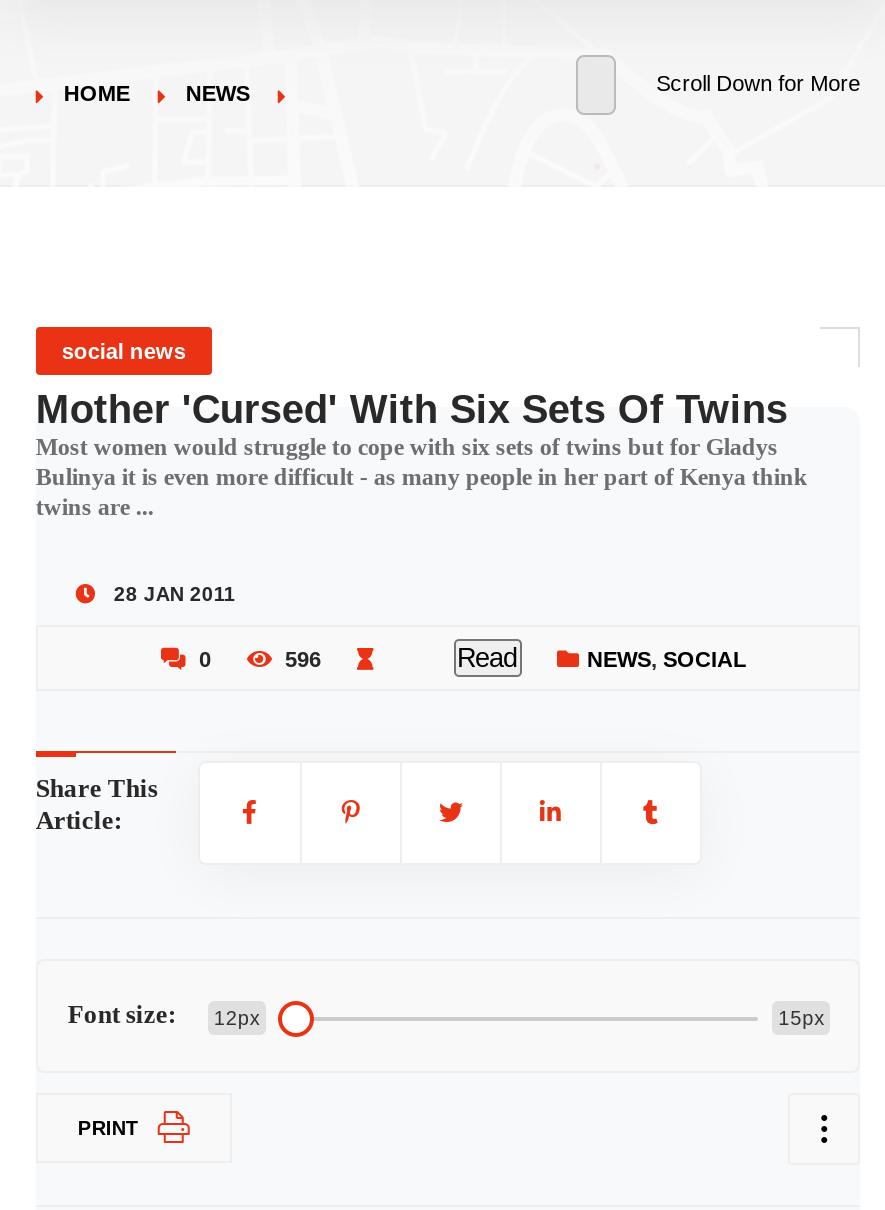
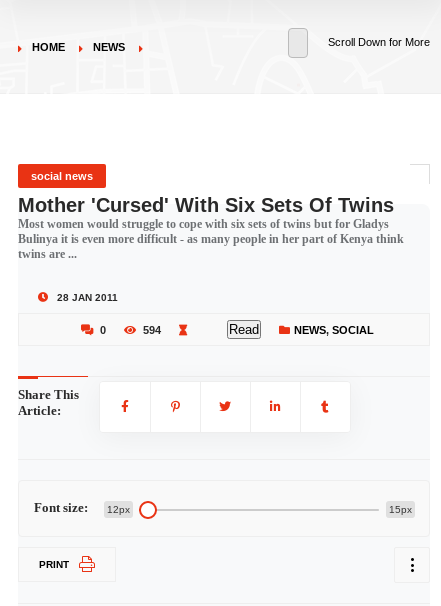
- 596
+ 594
